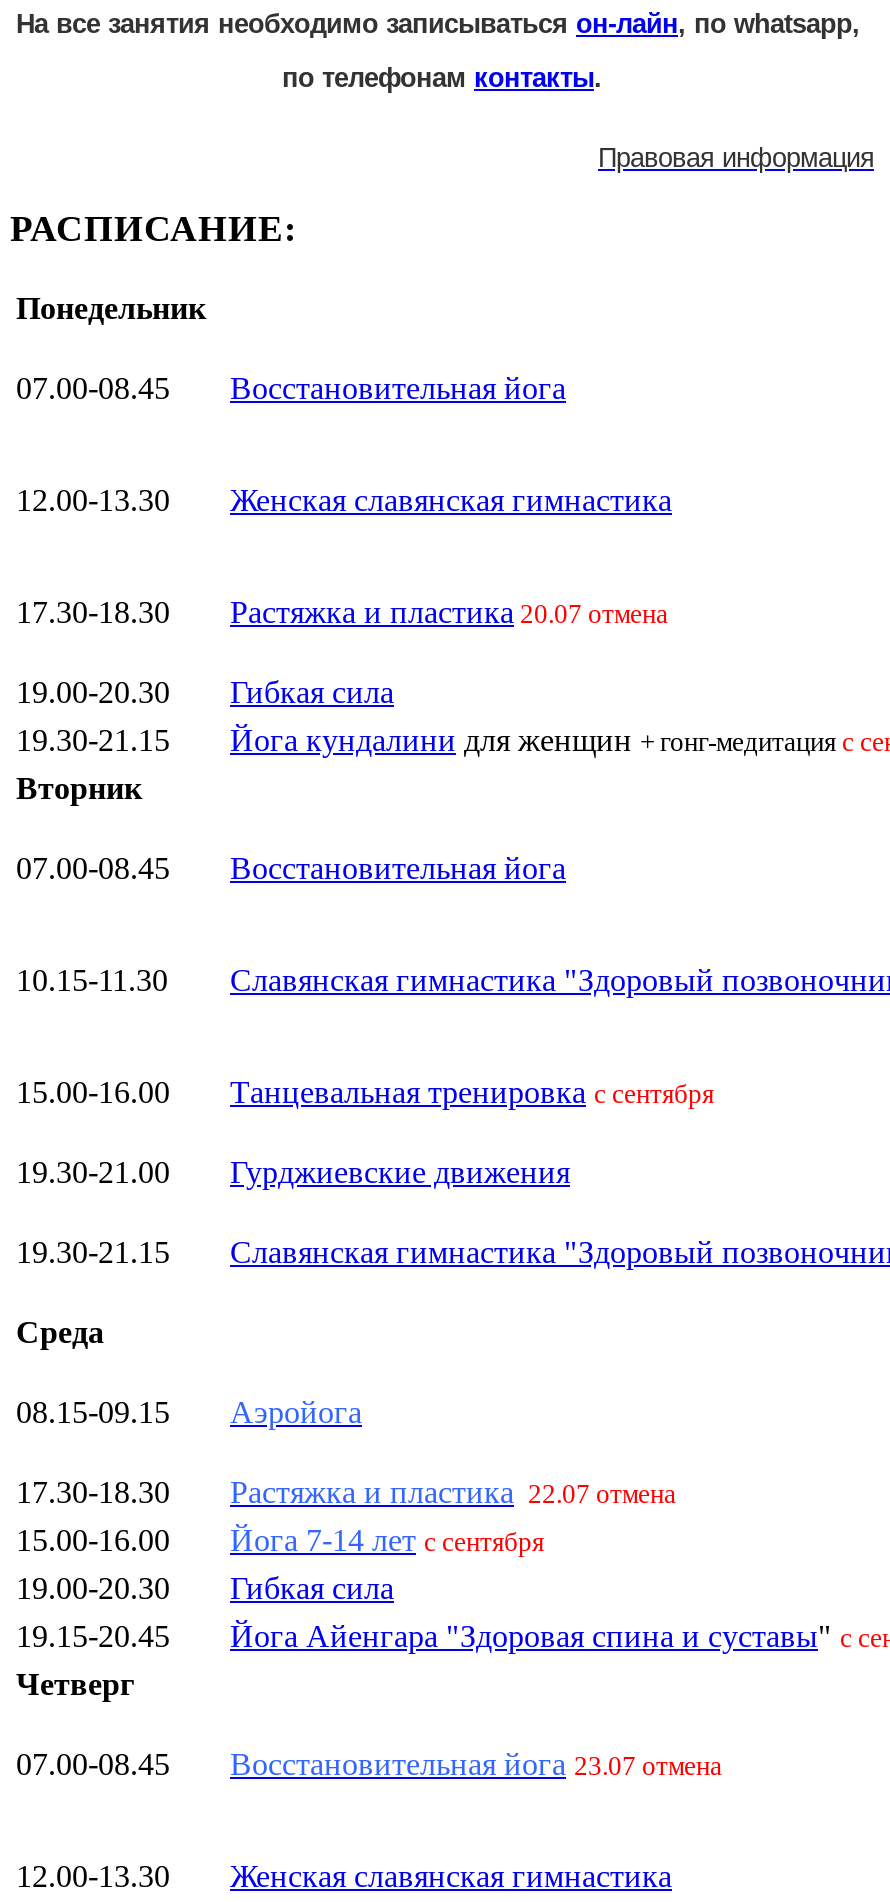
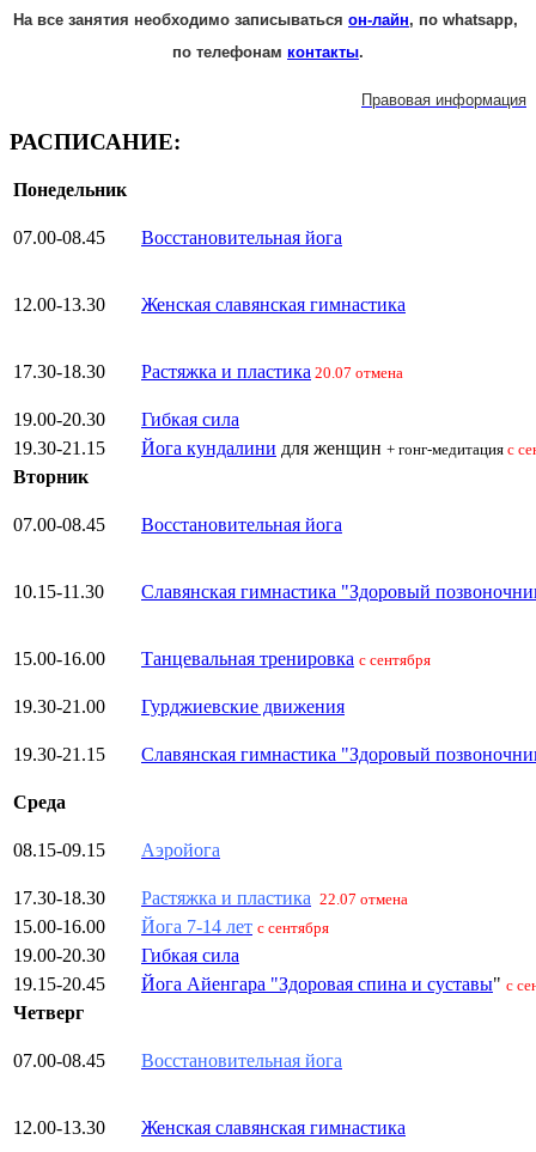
- Восстановительная йога 23.07 отмена
+ Восстановительная йога
